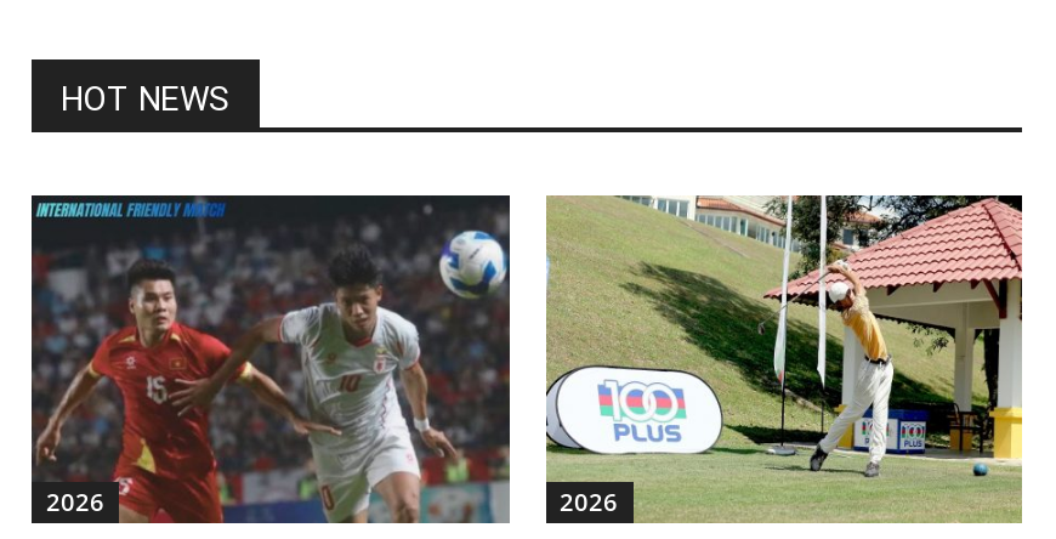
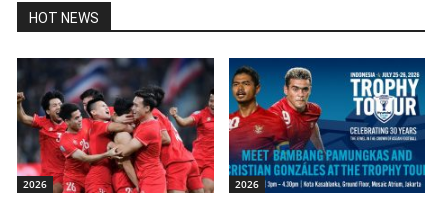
- [image]
+ [image]

- [image]
+ [image]
